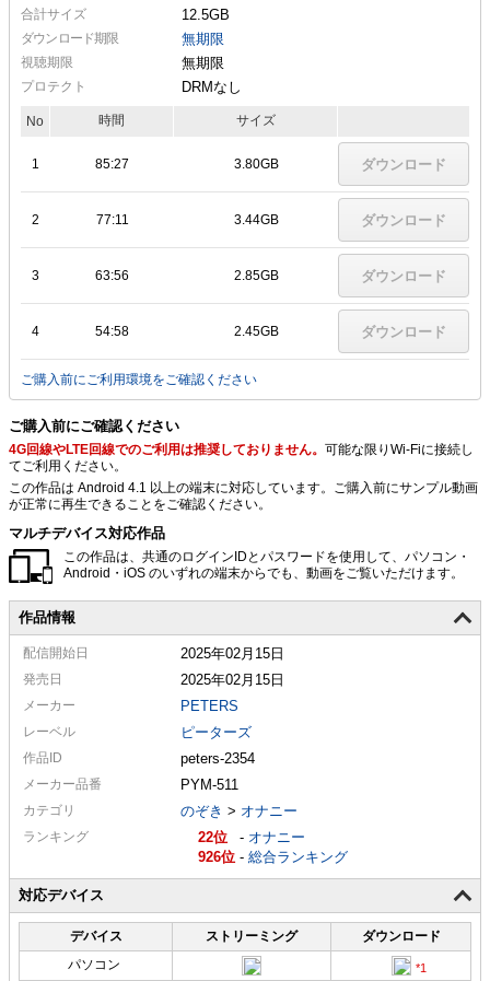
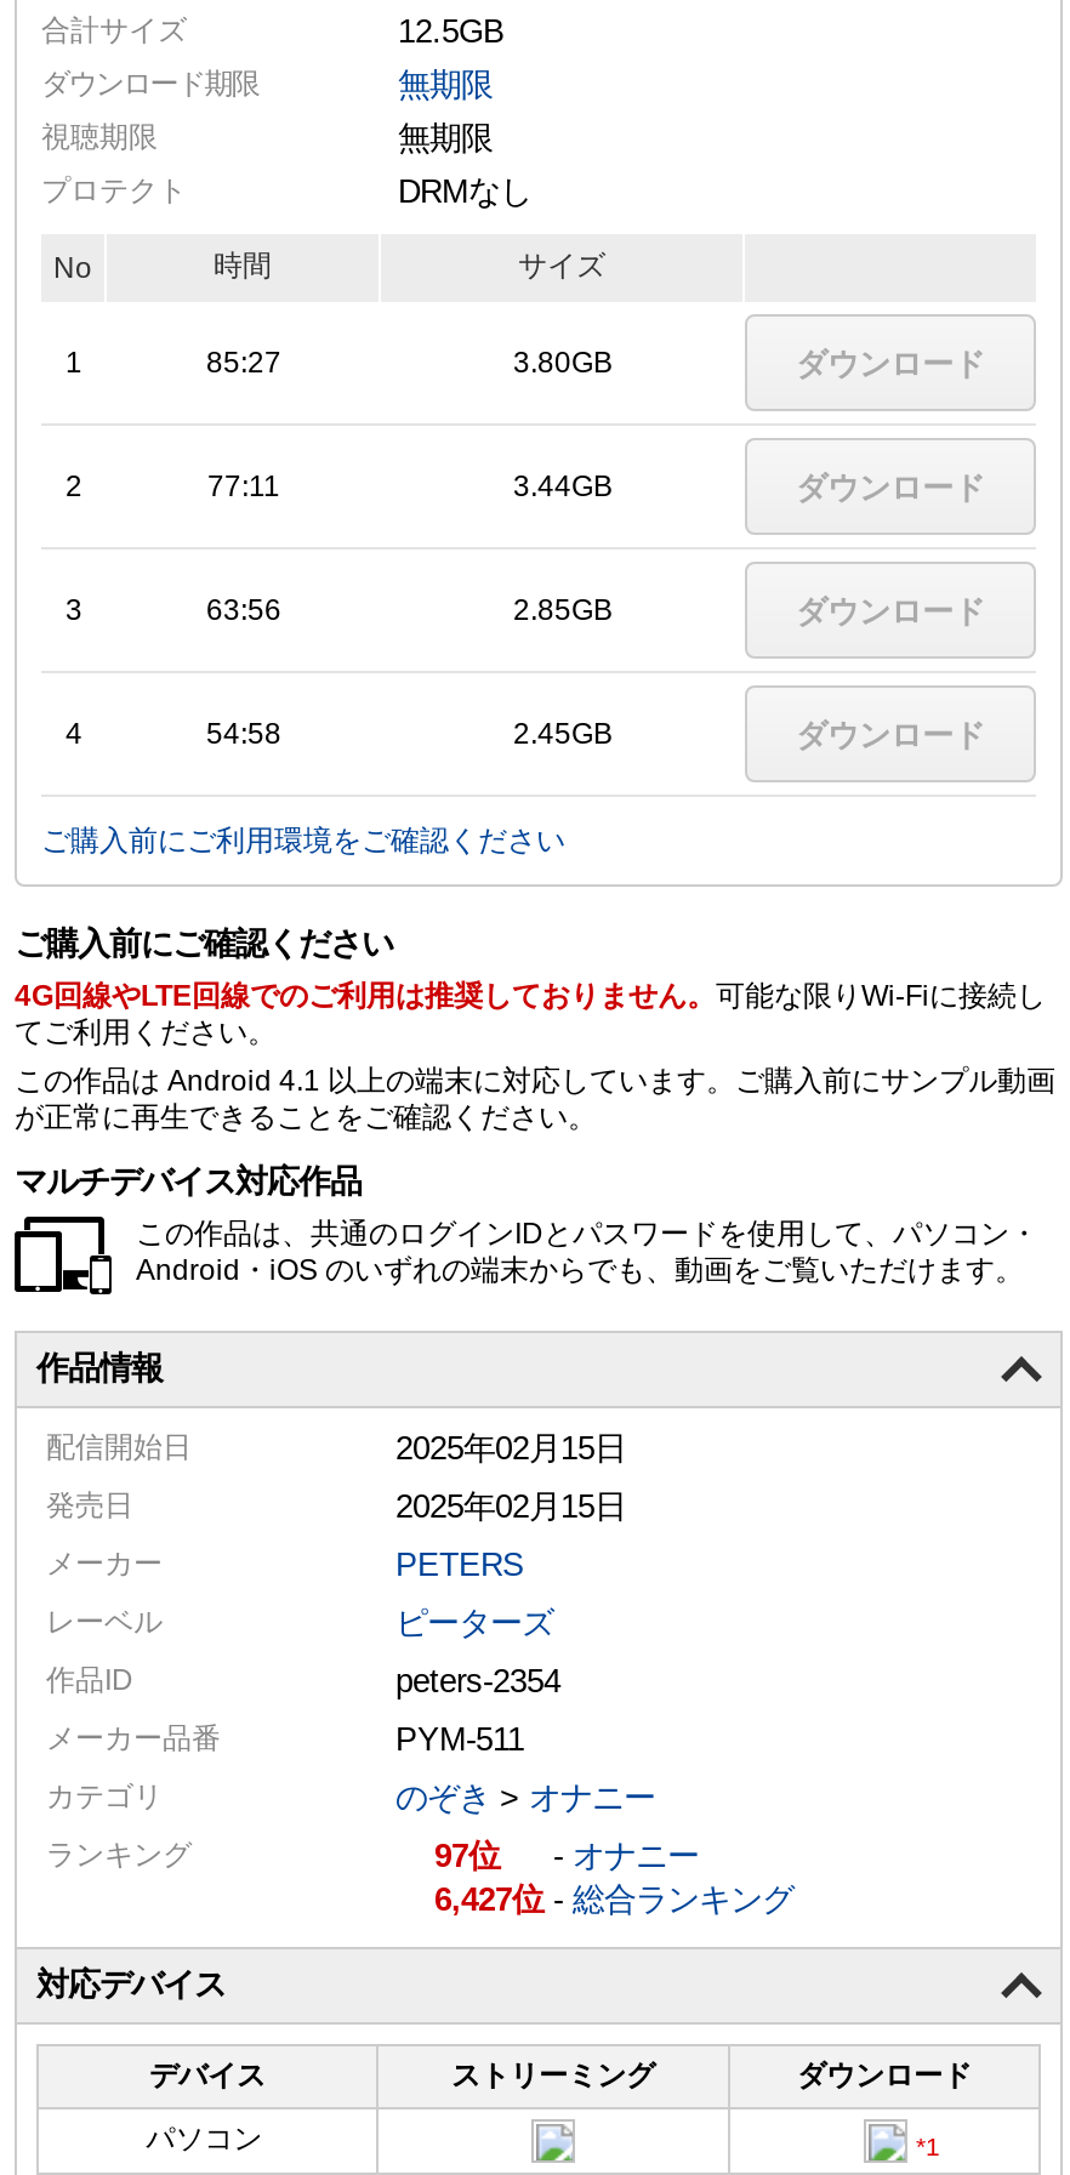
- 22
+ 97

- 926 -総合ランキング
+ 6,427 -総合ランキング
